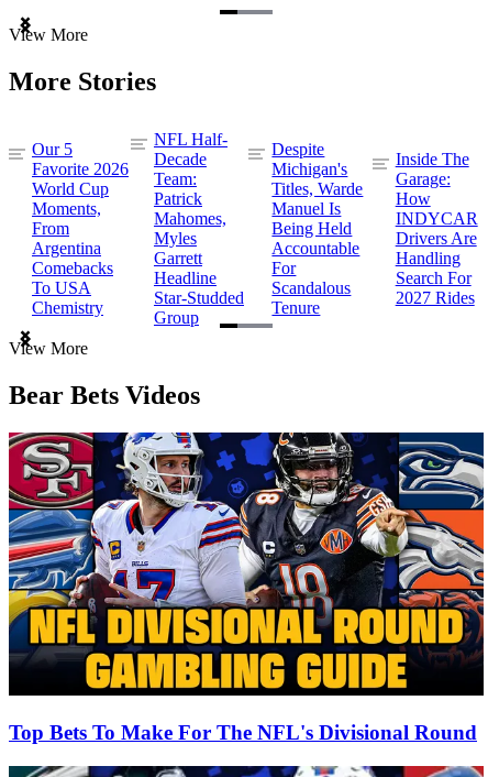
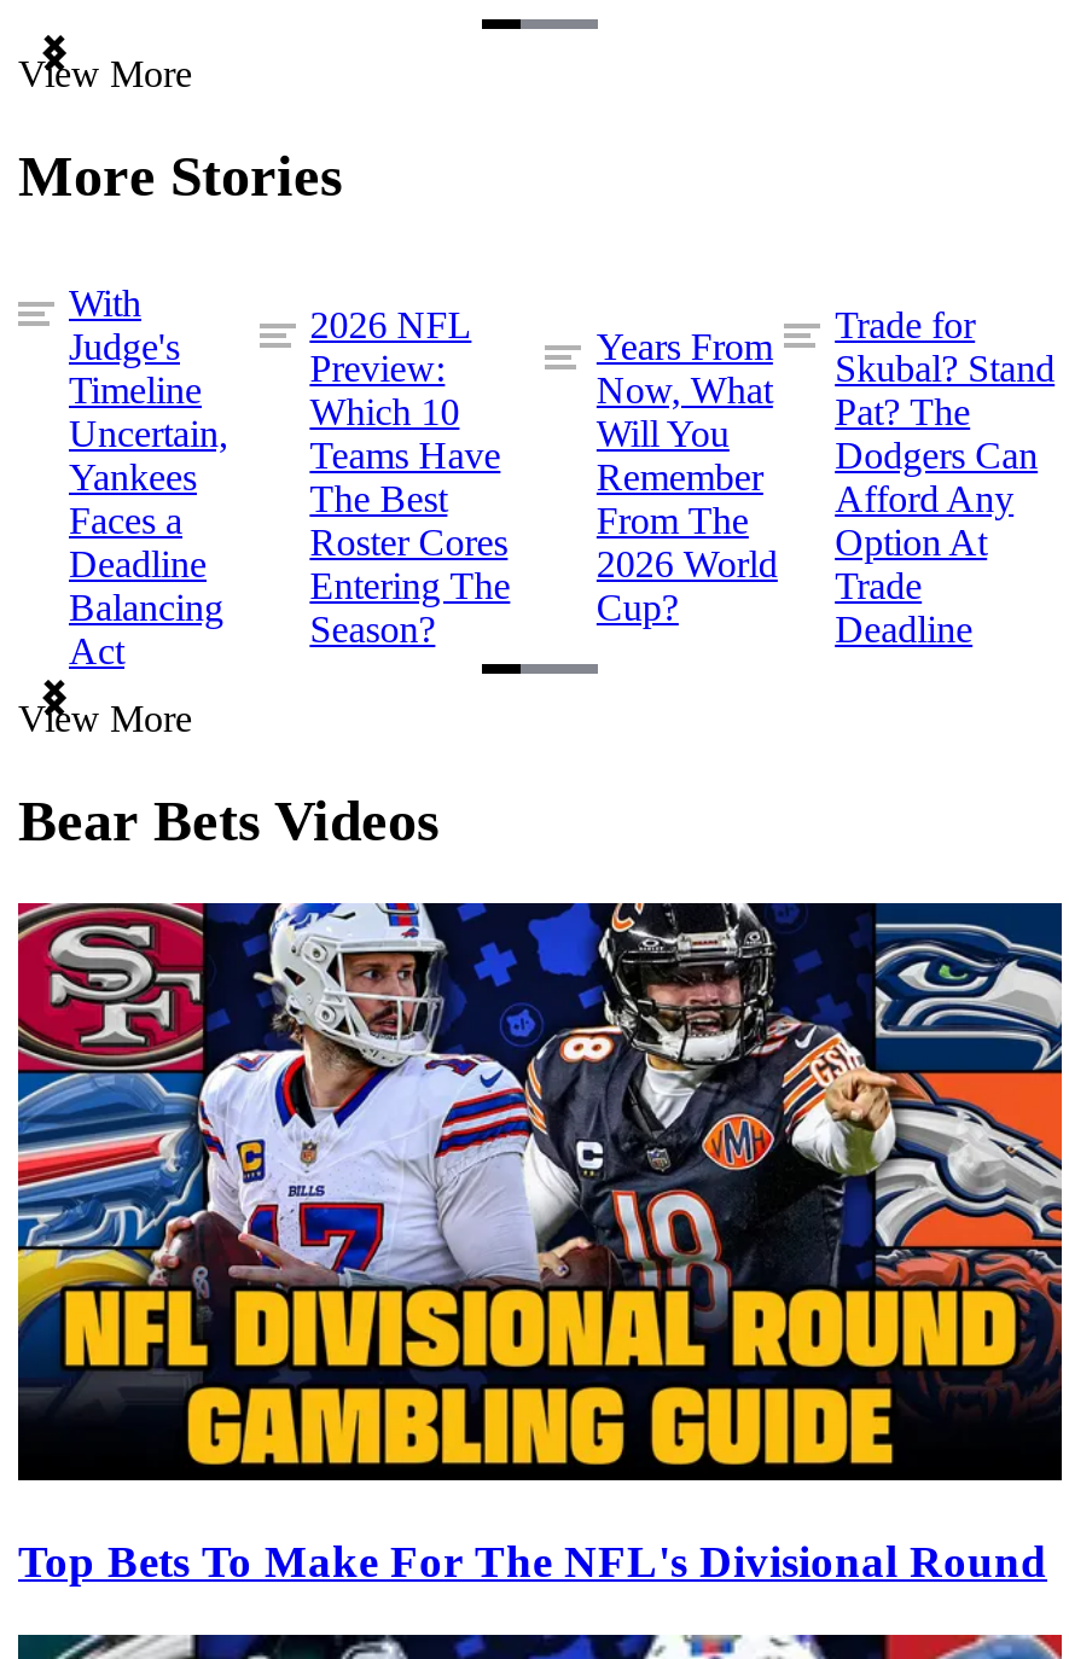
- NFL Half-
- Decade
- Team:
- Patrick
- Mahomes,
- Myles
- Garrett
- Headline
- Star-Studded
- Group
+ 2026 NFL
+ Preview:
+ Which 10
+ Teams Have
+ The Best
+ Roster Cores
+ Entering The
+ Season?

- Our 5
- Favorite 2026
- World Cup
- Moments,
- From
- Argentina
- Comebacks
- To USA
- Chemistry
+ With
+ Judge's
+ Timeline
+ Uncertain,
+ Yankees
+ Faces a
+ Deadline
+ Balancing
+ Act

- Despite
- Michigan's
- Titles, Warde
- Manuel Is
- Being Held
- Accountable
- For
- Scandalous
- Tenure
+ Years From
+ Now, What
+ Will You
+ Remember
+ From The
+ 2026 World
+ Cup?

- Inside The
- Garage:
- How
- INDYCAR
- Drivers Are
- Handling
- Search For
- 2027 Rides
+ Trade for
+ Skubal? Stand
+ Pat? The
+ Dodgers Can
+ Afford Any
+ Option At
+ Trade
+ Deadline
